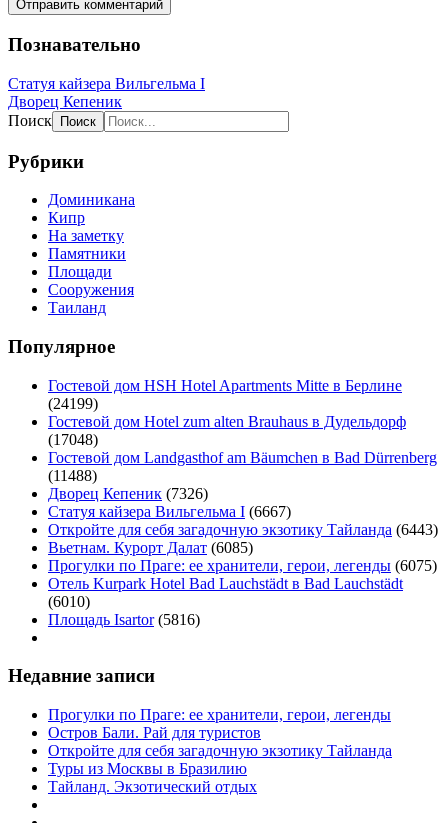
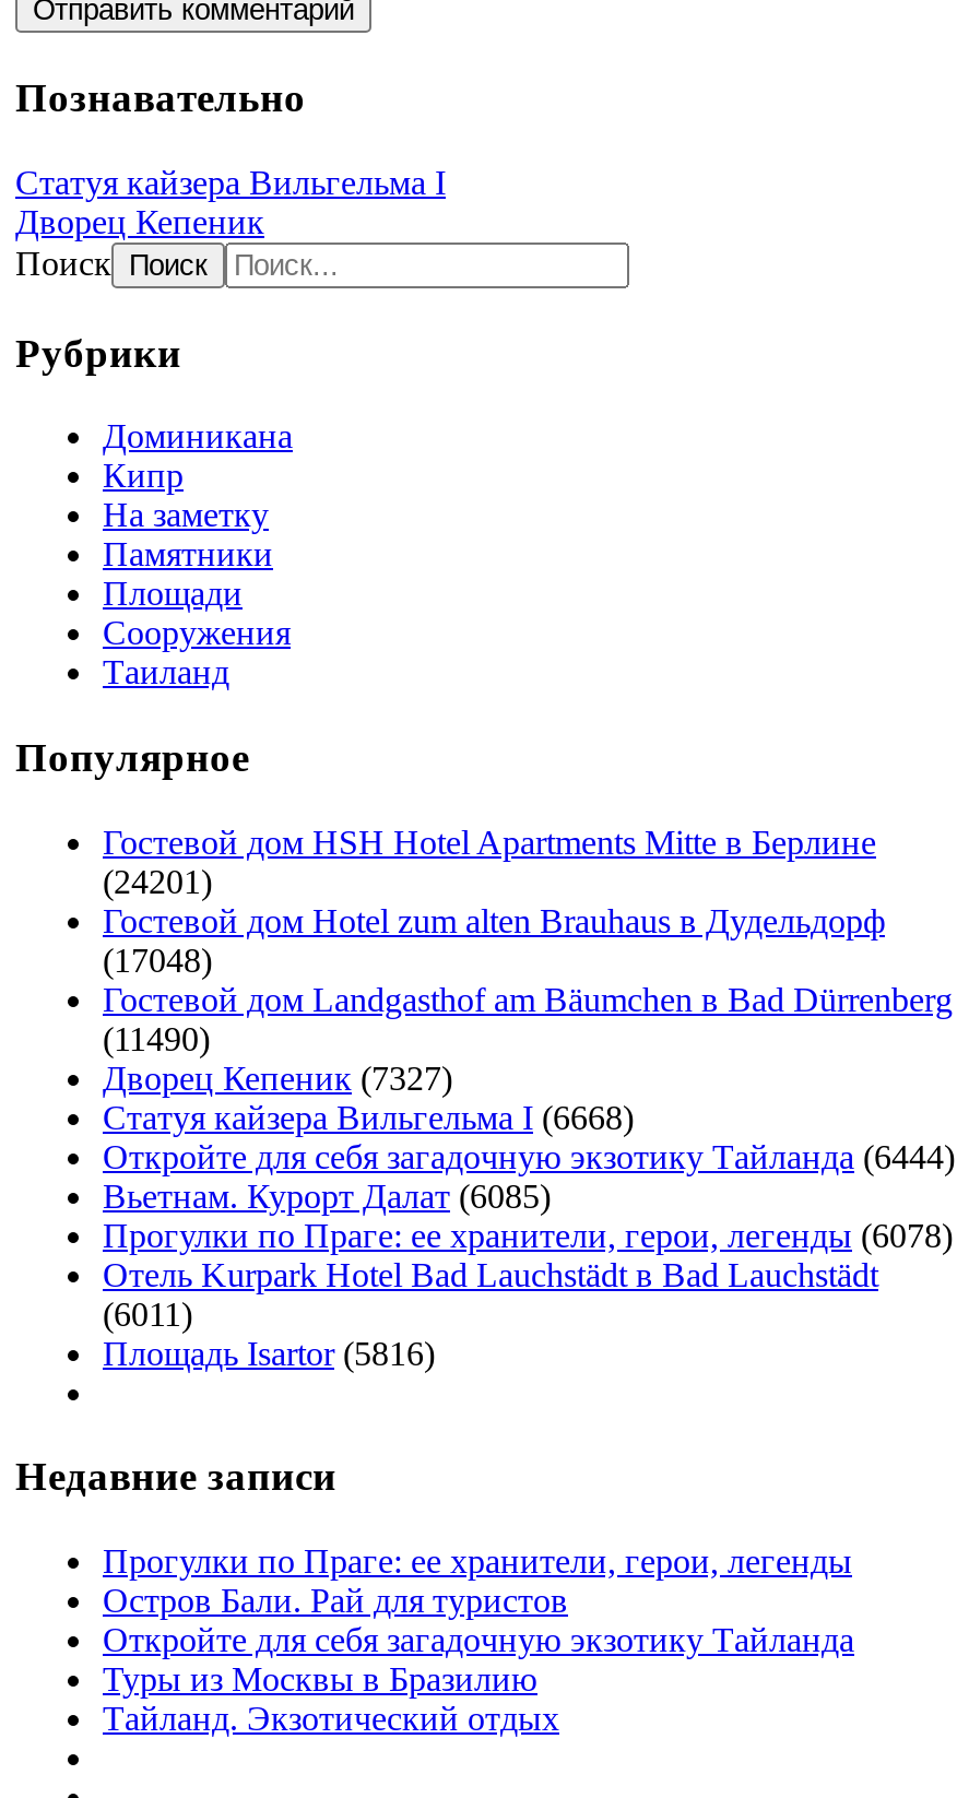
- (24199)
+ (24201)

- (11488)
+ (11490)

- Дворец Кепеник (7326)
+ Дворец Кепеник (7327)

- Статуя кайзера Вильгельма I (6667)
+ Статуя кайзера Вильгельма I (6668)

- Откройте для себя загадочную экзотику Тайланда (6443)
+ Откройте для себя загадочную экзотику Тайланда (6444)

- Прогулки по Праге: ее хранители, герои, легенды (6075)
+ Прогулки по Праге: ее хранители, герои, легенды (6078)

- (6010)
+ (6011)
